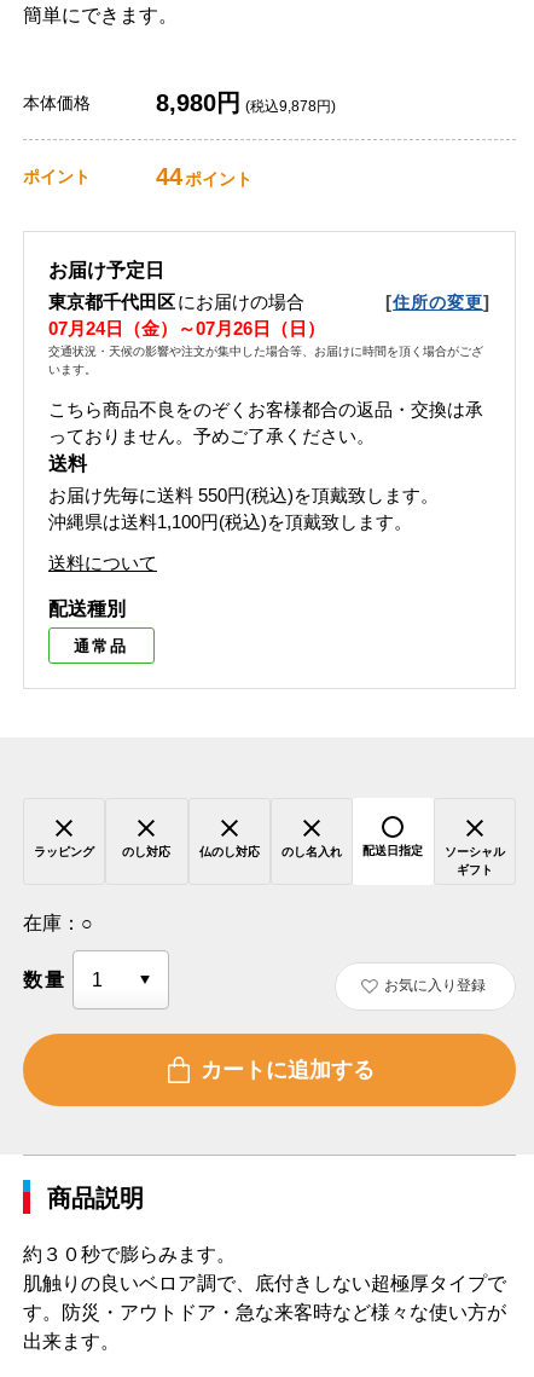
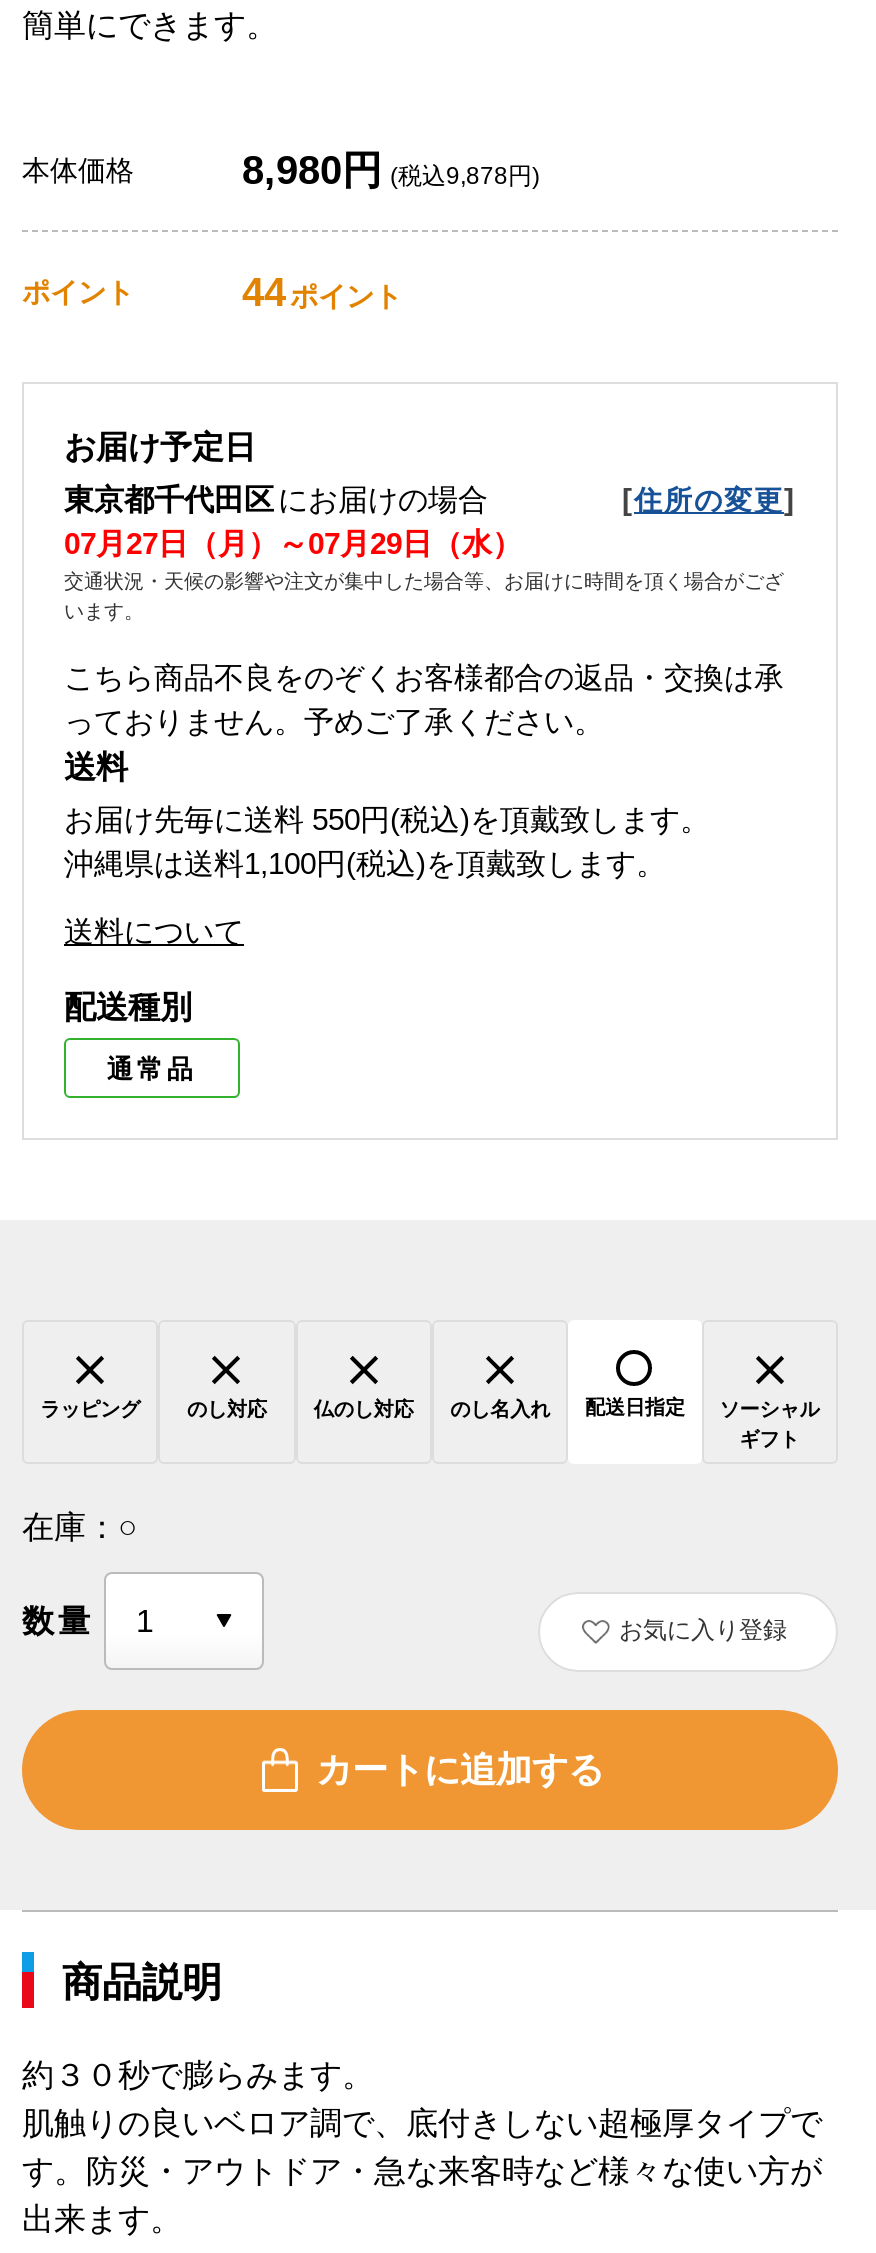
- 07月24日（金）～07月26日（日）
+ 07月27日（月）～07月29日（水）
